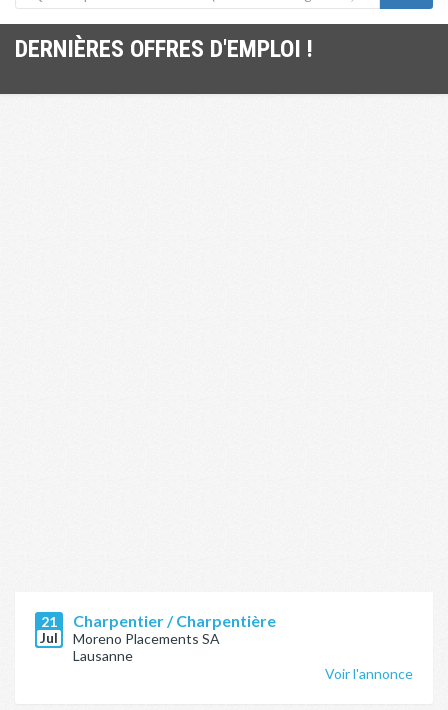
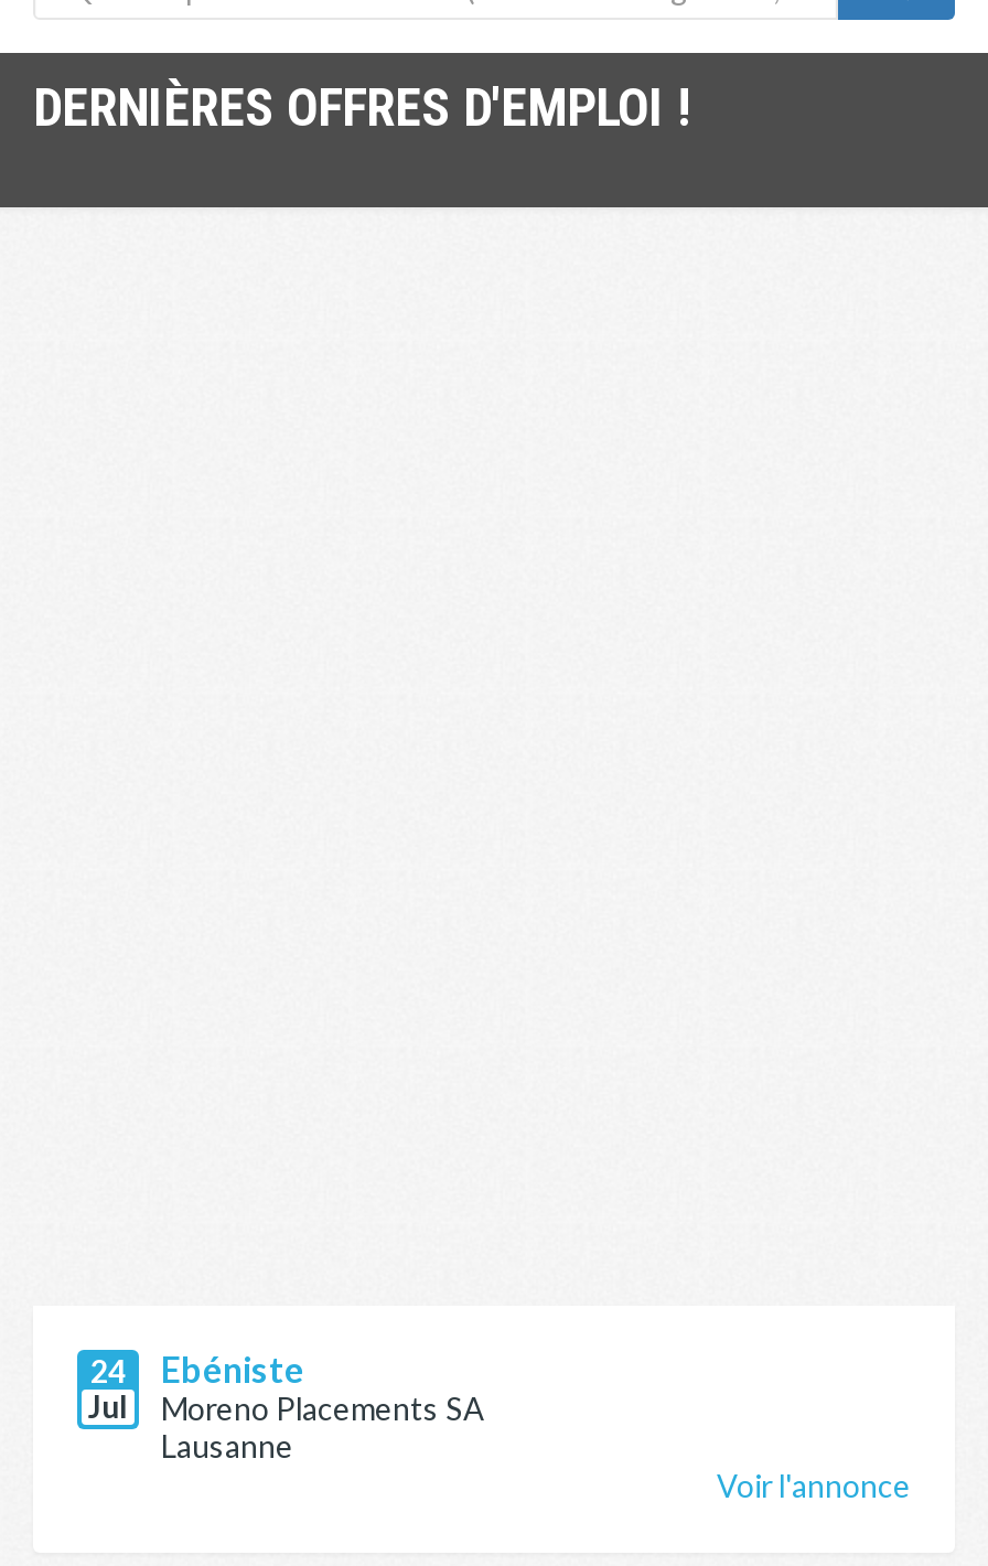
- 21
+ 24

- Charpentier / Charpentière
+ Ebéniste
